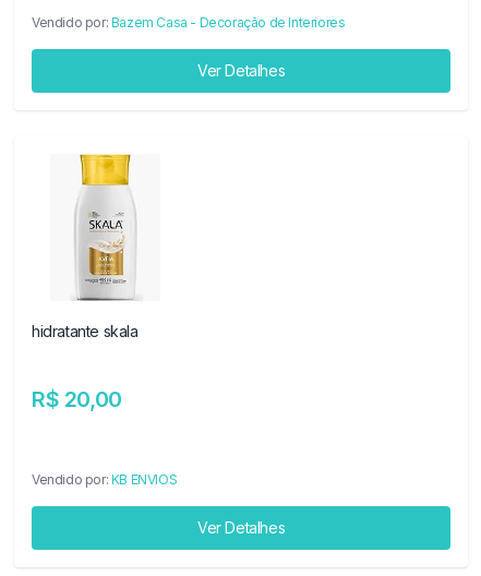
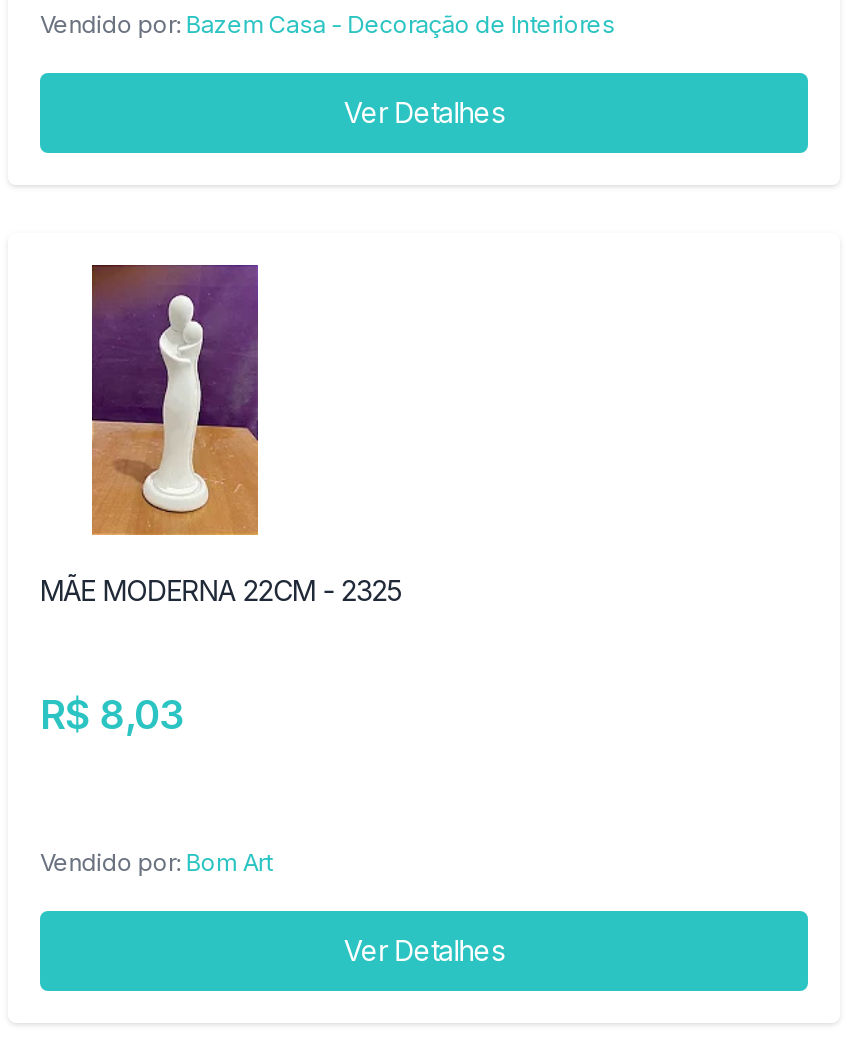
- [image]
- hidratante skala
+ [image]
+ MÃE MODERNA 22CM - 2325

- R$ 20,00
+ R$ 8,03

- Vendido por: KB ENVIOS
+ Vendido por: Bom Art
